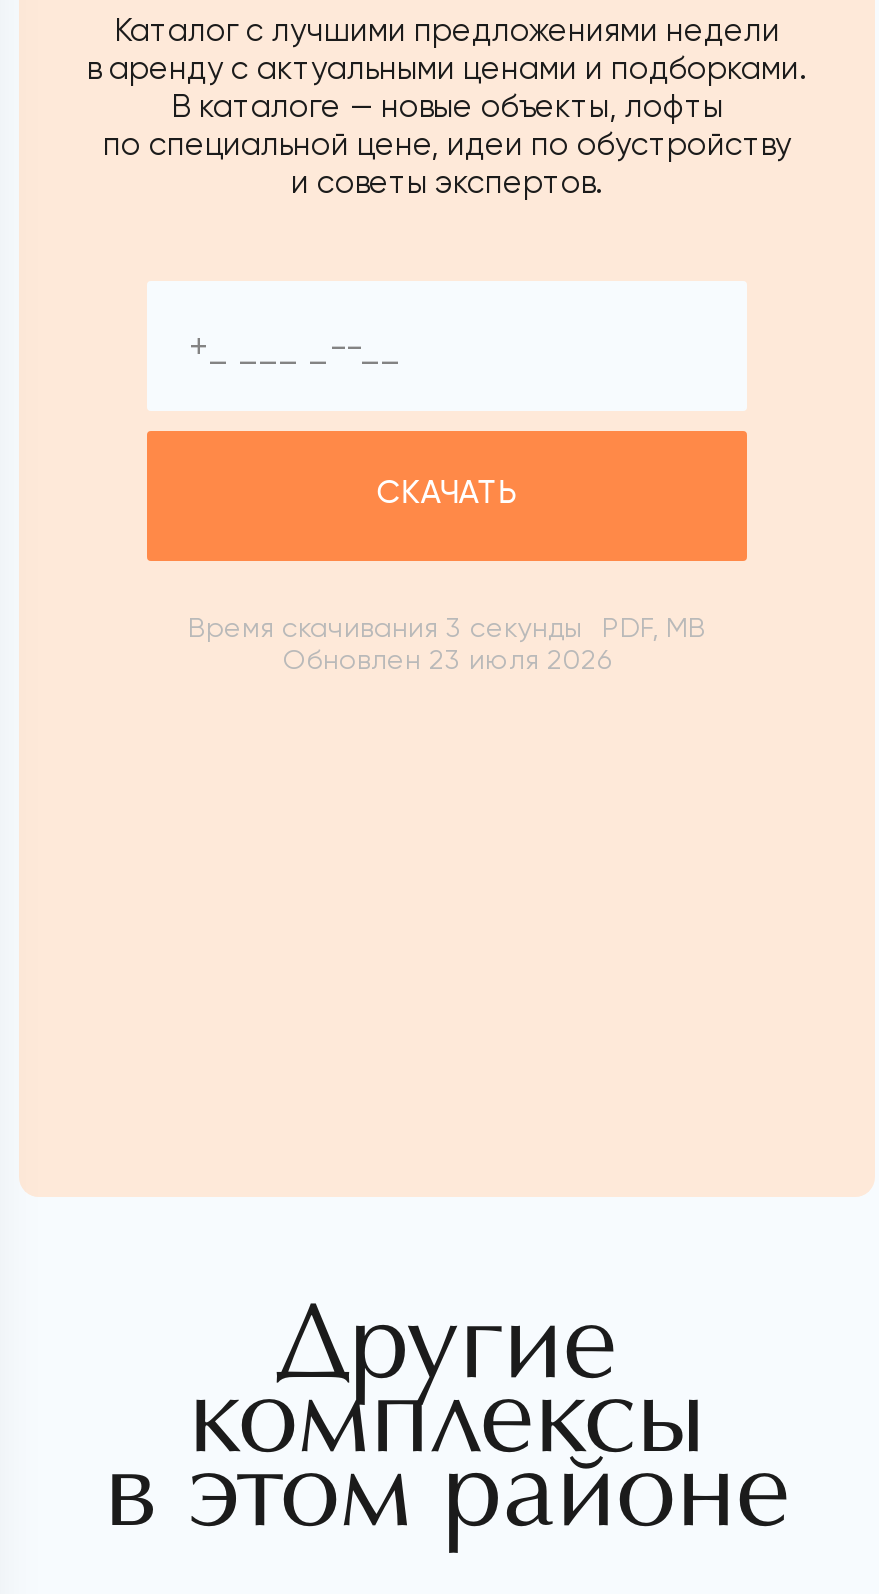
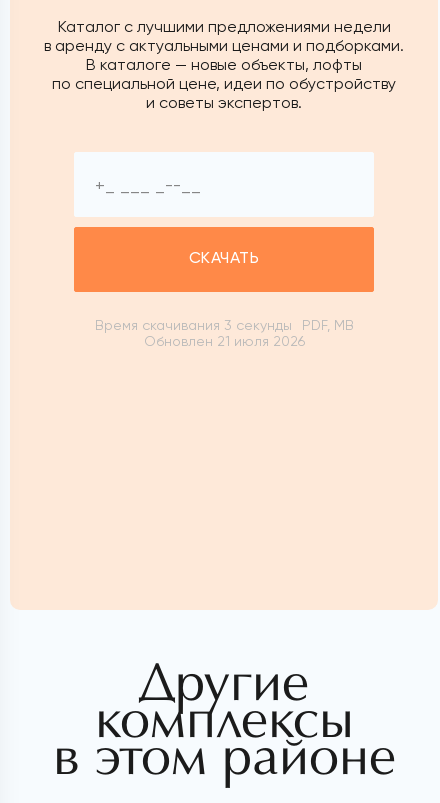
- Обновлен 23 июля 2026
+ Обновлен 21 июля 2026
